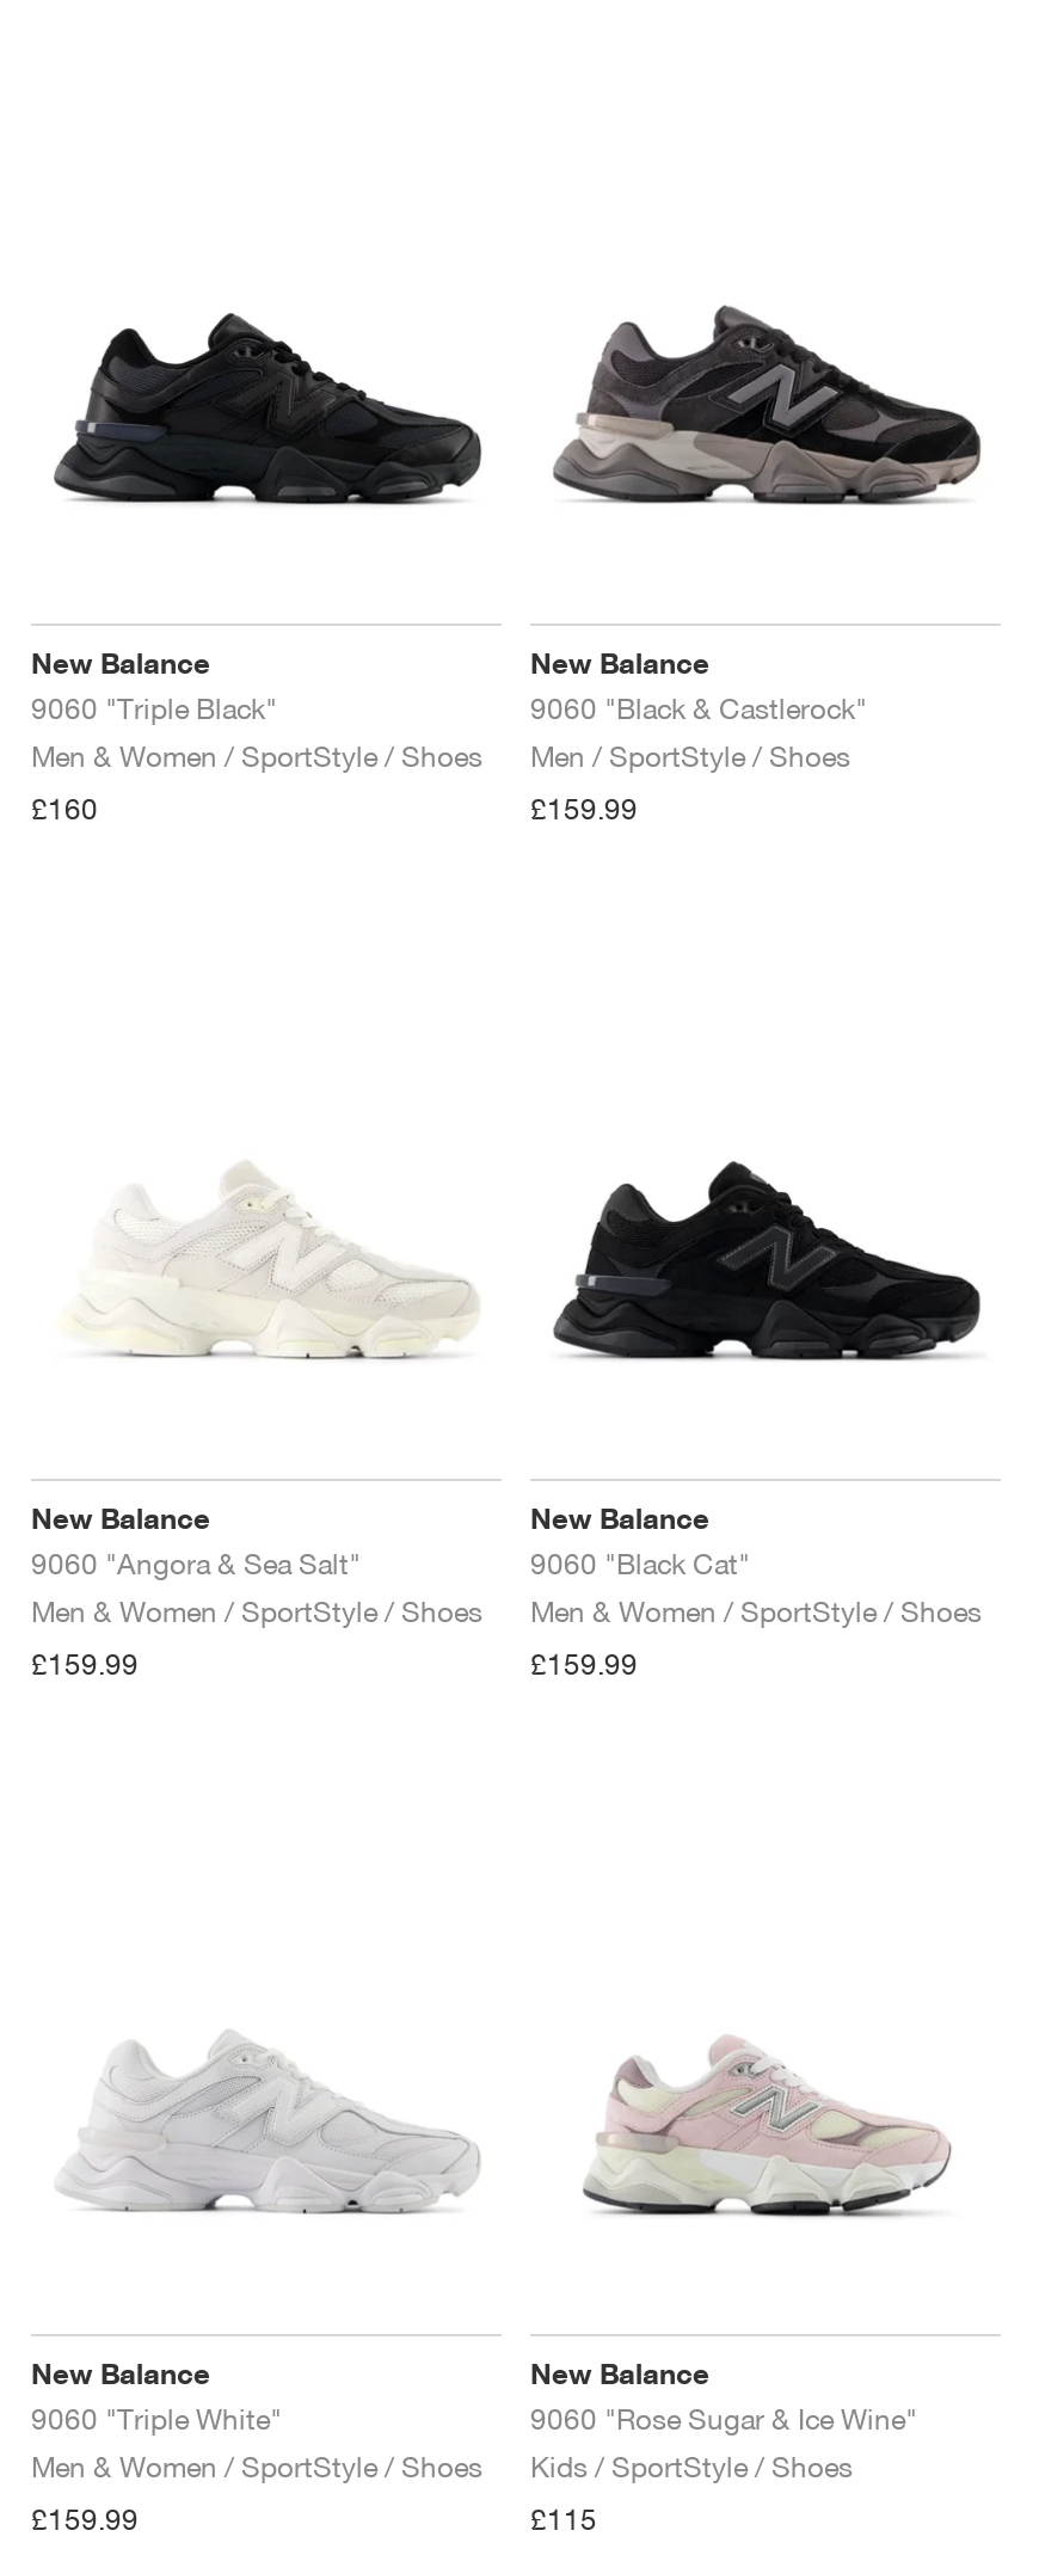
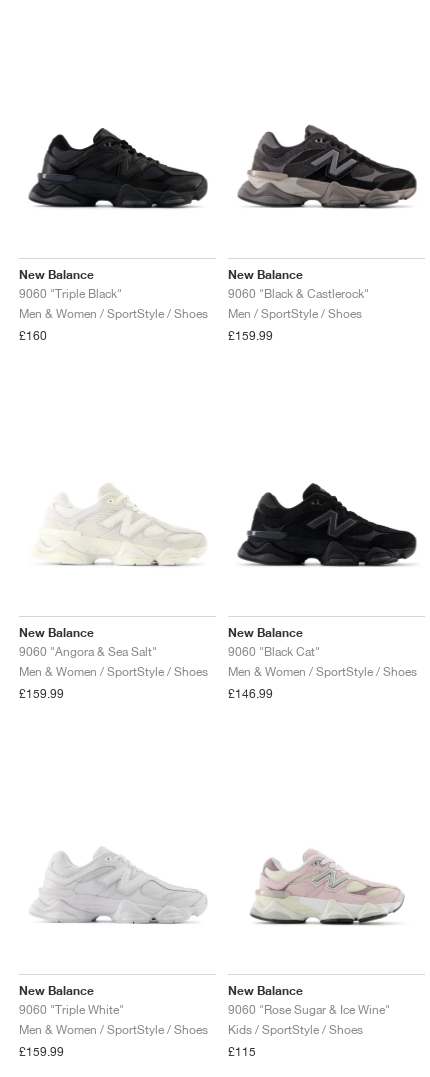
- £159.99
+ £146.99
